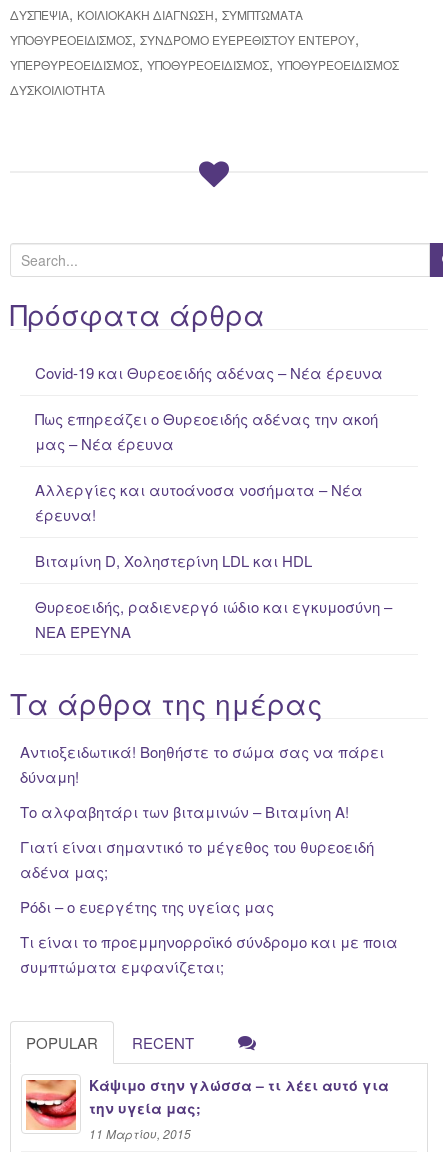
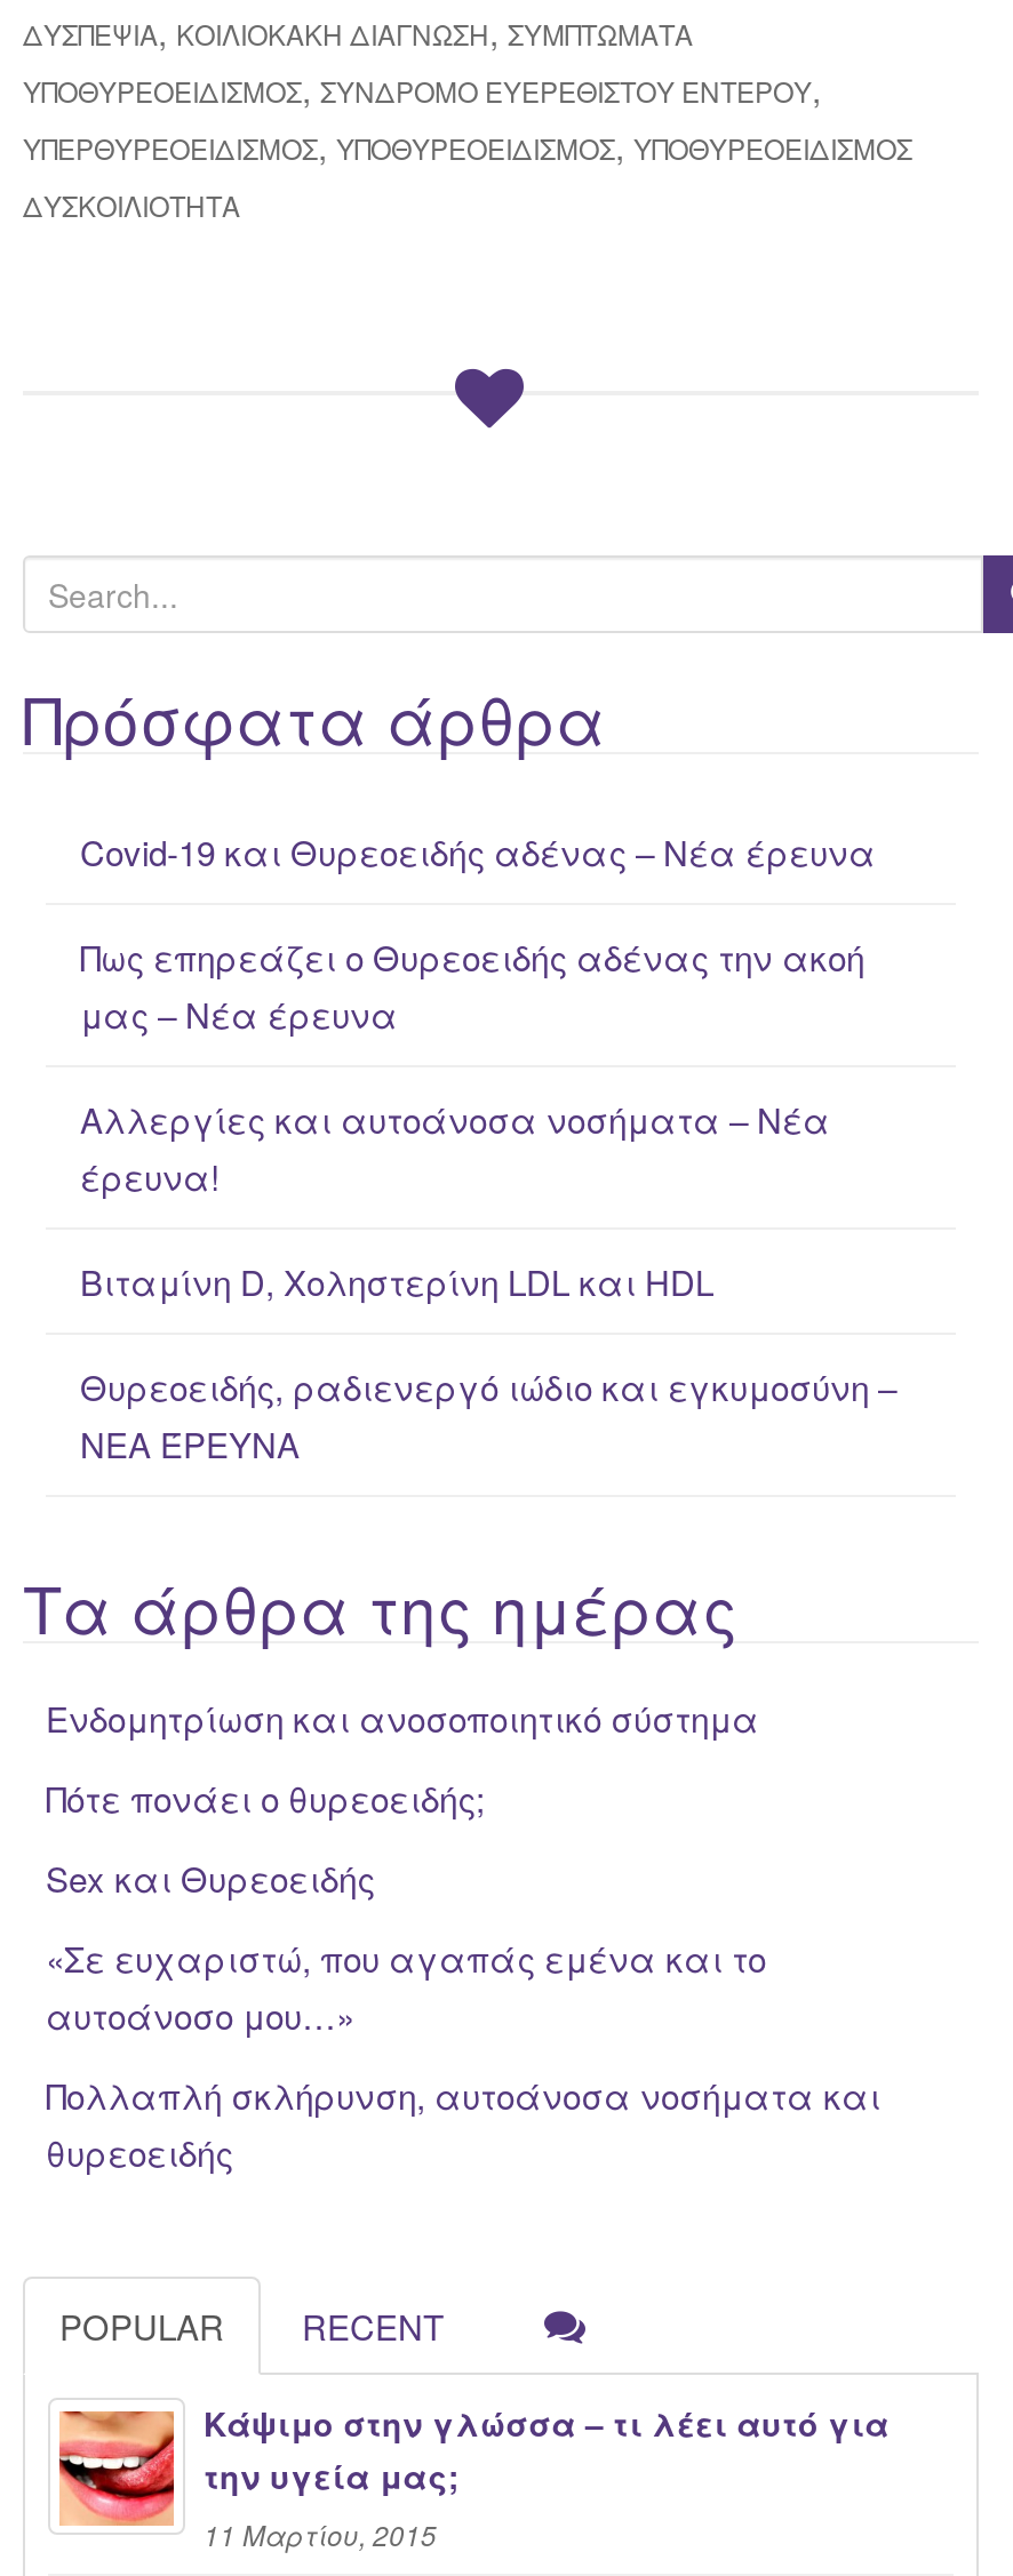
- Αντιοξειδωτικά! Βοηθήστε το σώμα σας να πάρει
- δύναμη!
+ Ενδομητρίωση και ανοσοποιητικό σύστημα

- Το αλφαβητάρι των βιταμινών – Βιταμίνη Α!
+ Πότε πονάει ο θυρεοειδής;

- Γιατί είναι σημαντικό το μέγεθος του θυρεοειδή
- αδένα μας;
+ Sex και Θυρεοειδής

- Ρόδι – ο ευεργέτης της υγείας μας
+ «Σε ευχαριστώ, που αγαπάς εμένα και το
+ αυτοάνοσο μου…»

- Τι είναι το προεμμηνορροϊκό σύνδρομο και με ποια
- συμπτώματα εμφανίζεται;
+ Πολλαπλή σκλήρυνση, αυτοάνοσα νοσήματα και
+ θυρεοειδής
